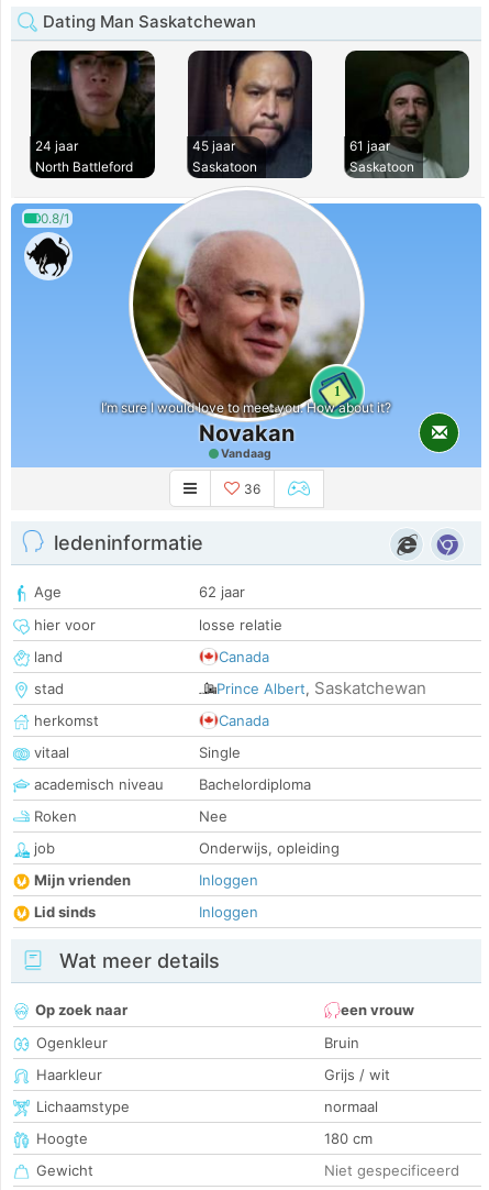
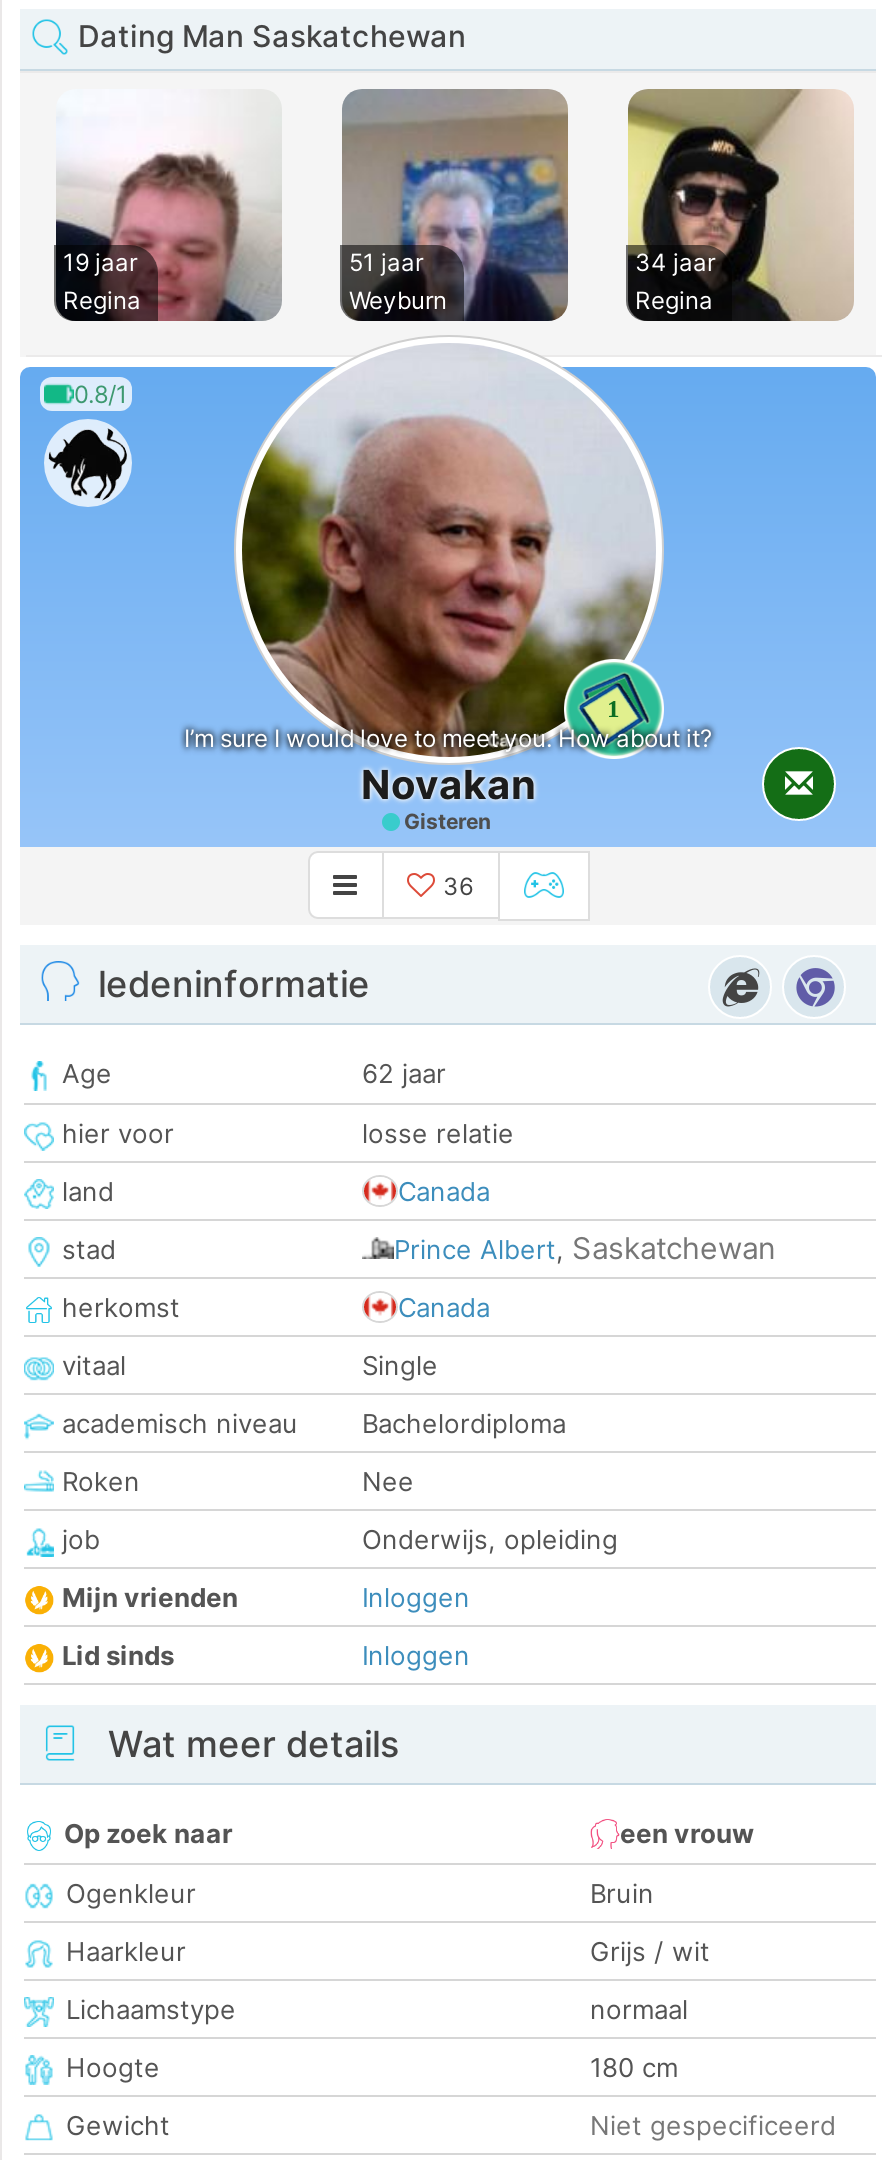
- [image]
- 24 jaar
- North Battleford
+ [image]
+ 19 jaar
+ Regina

- [image]
- 45 jaar
- Saskatoon
+ [image]
+ 51 jaar
+ Weyburn

- [image]
- 61 jaar
- Saskatoon
+ [image]
+ 34 jaar
+ Regina

- Vandaag
+ Gisteren
